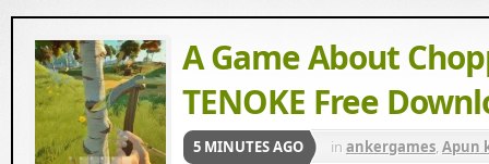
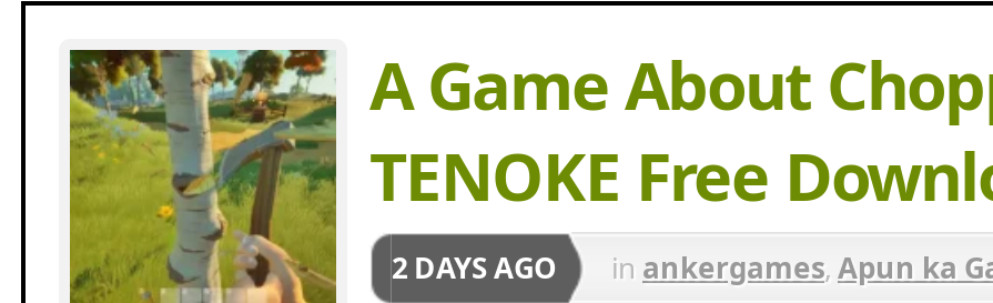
- 5 MINUTES AGO
+ 2 DAYS AGO
